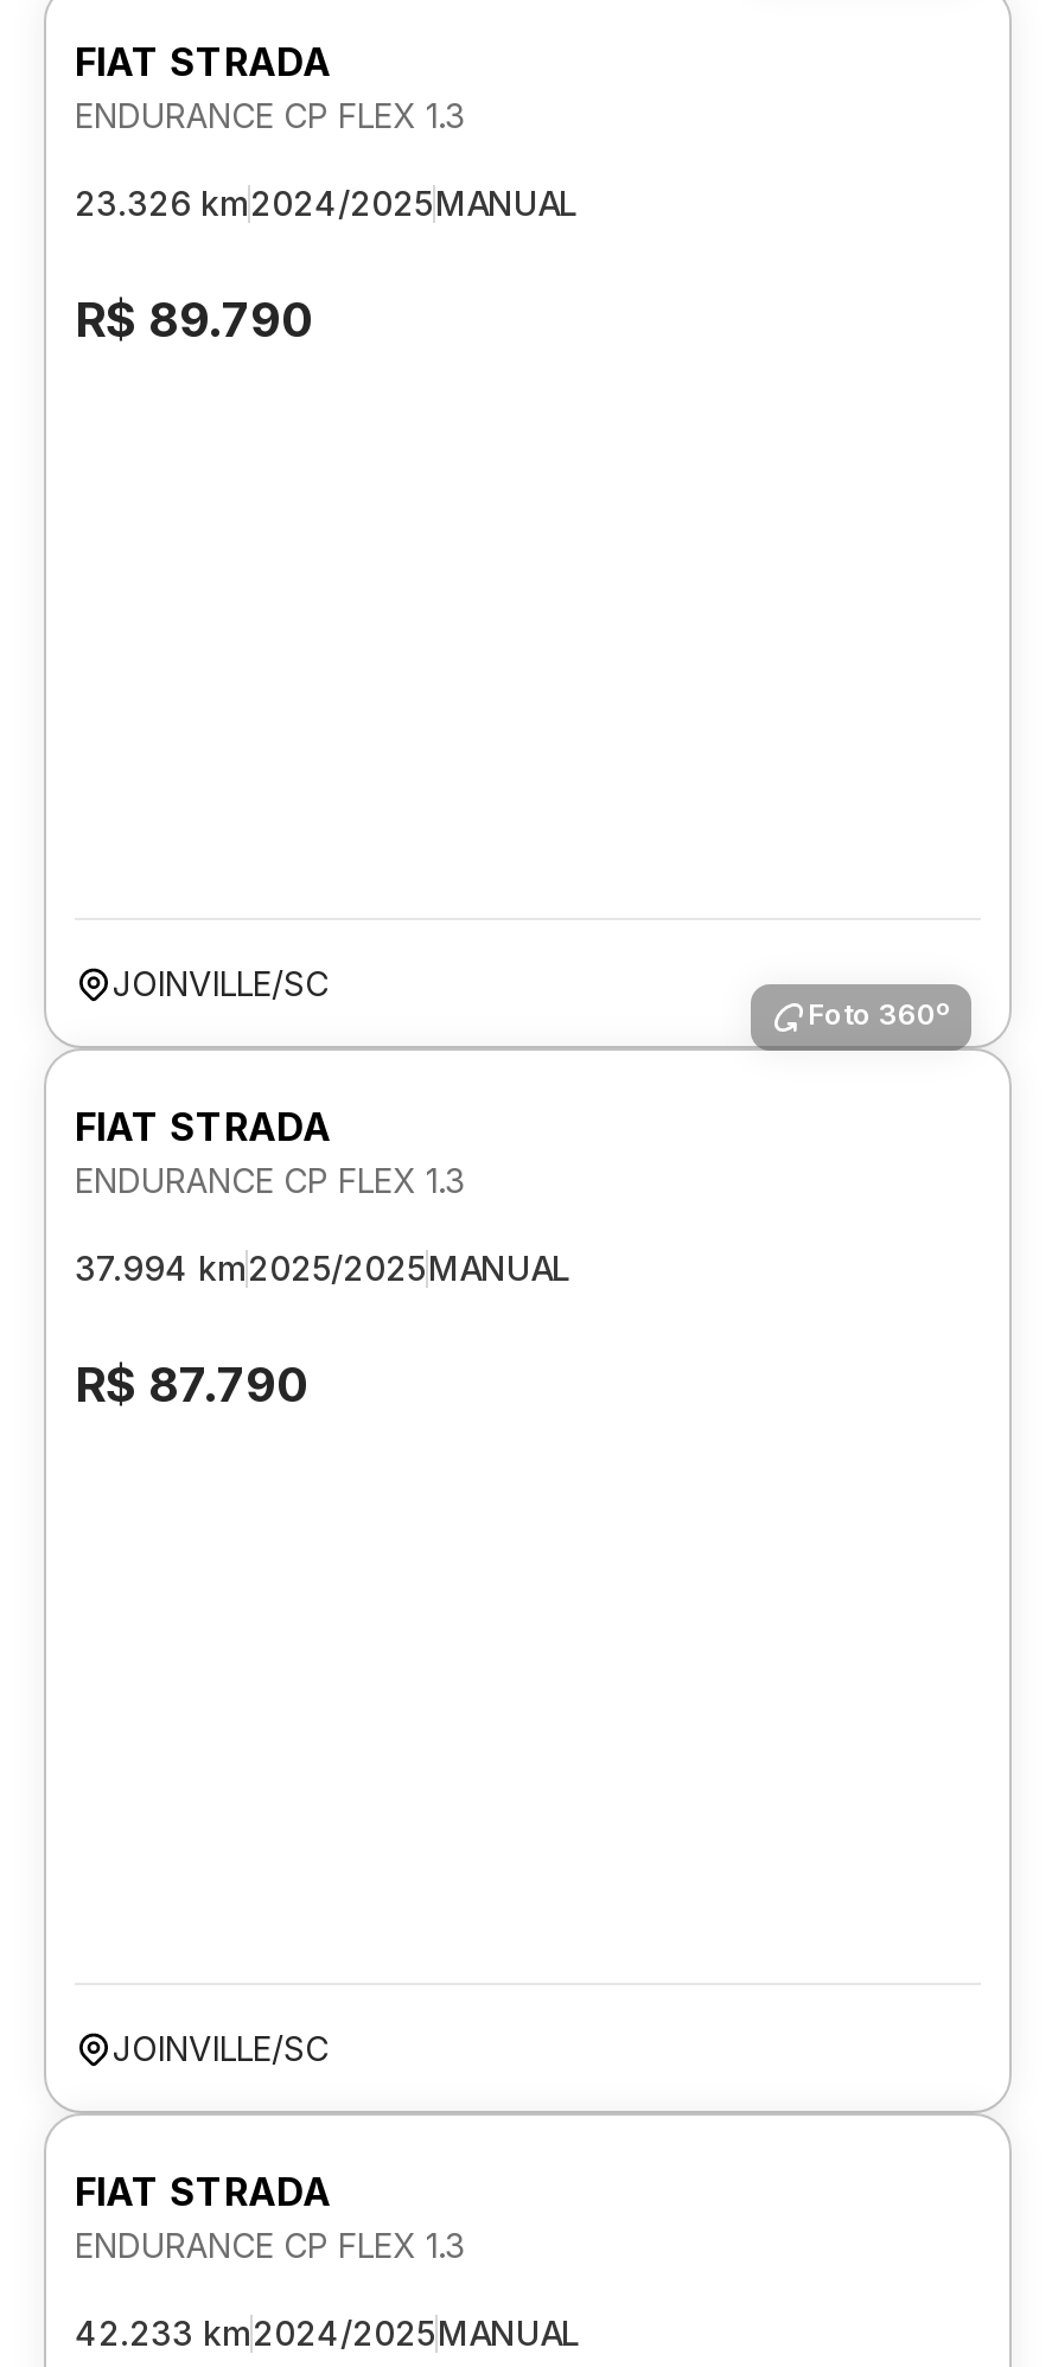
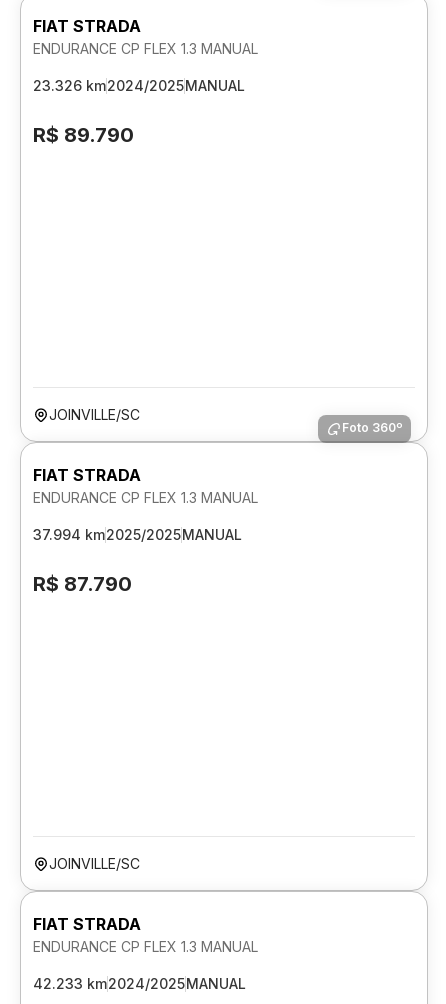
- ENDURANCE CP FLEX 1.3
+ ENDURANCE CP FLEX 1.3 MANUAL

- ENDURANCE CP FLEX 1.3
+ ENDURANCE CP FLEX 1.3 MANUAL

- ENDURANCE CP FLEX 1.3
+ ENDURANCE CP FLEX 1.3 MANUAL
